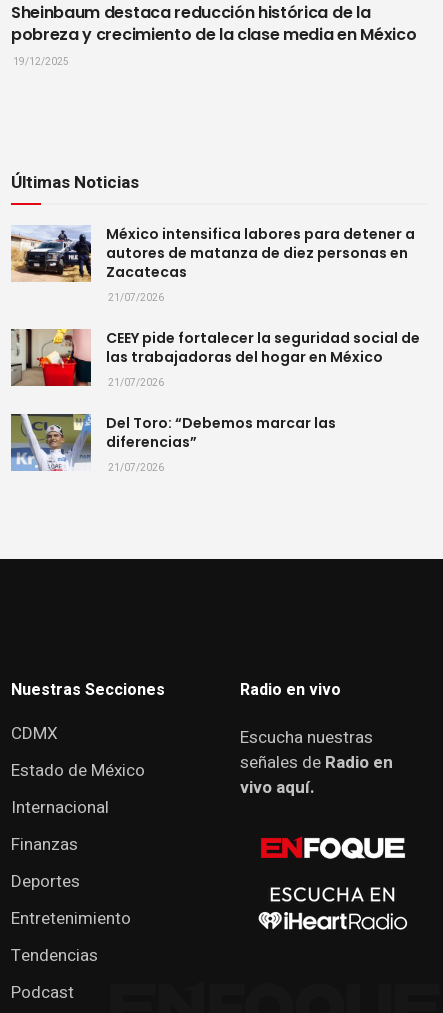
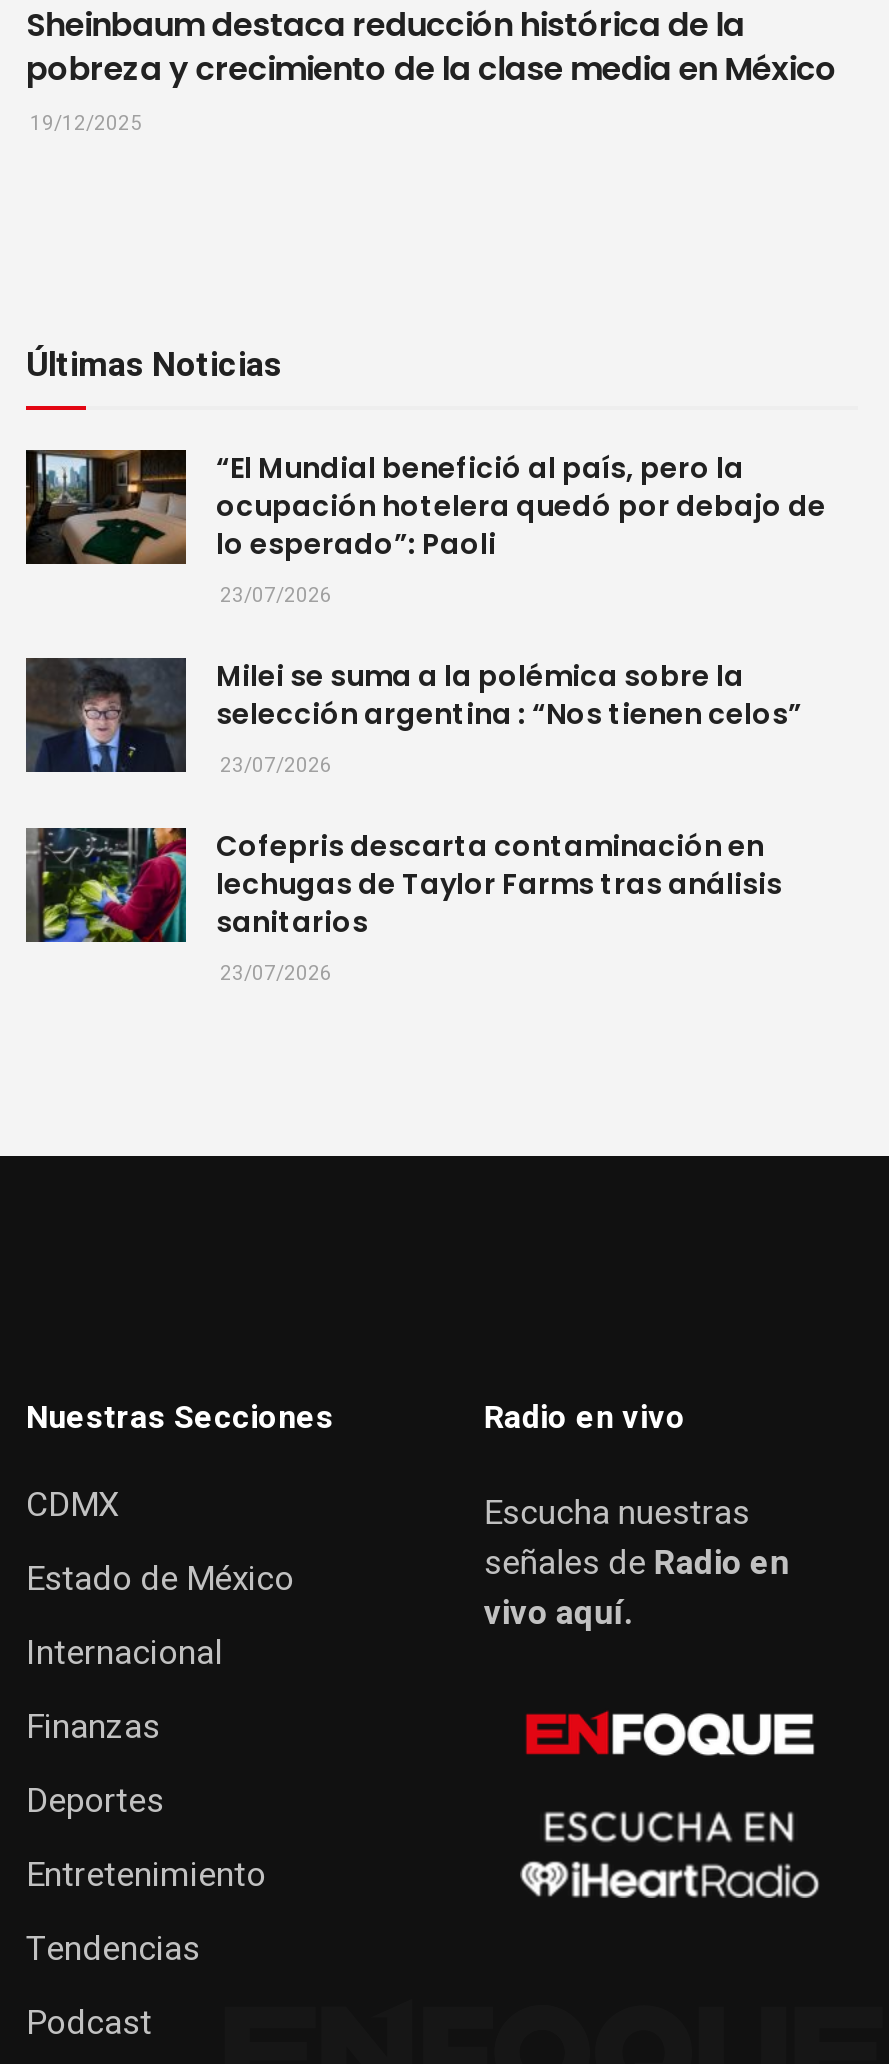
- [image]
- México intensifica labores para detener a
- autores de matanza de diez personas en
- Zacatecas
- 21/07/2026
+ [image]
+ “El Mundial benefició al país, pero la
+ ocupación hotelera quedó por debajo de
+ lo esperado”: Paoli
+ 23/07/2026

- [image]
- CEEY pide fortalecer la seguridad social de
- las trabajadoras del hogar en México
- 21/07/2026
+ [image]
+ Milei se suma a la polémica sobre la
+ selección argentina : “Nos tienen celos”
+ 23/07/2026

- [image]
- Del Toro: “Debemos marcar las
- diferencias”
- 21/07/2026
+ [image]
+ Cofepris descarta contaminación en
+ lechugas de Taylor Farms tras análisis
+ sanitarios
+ 23/07/2026
